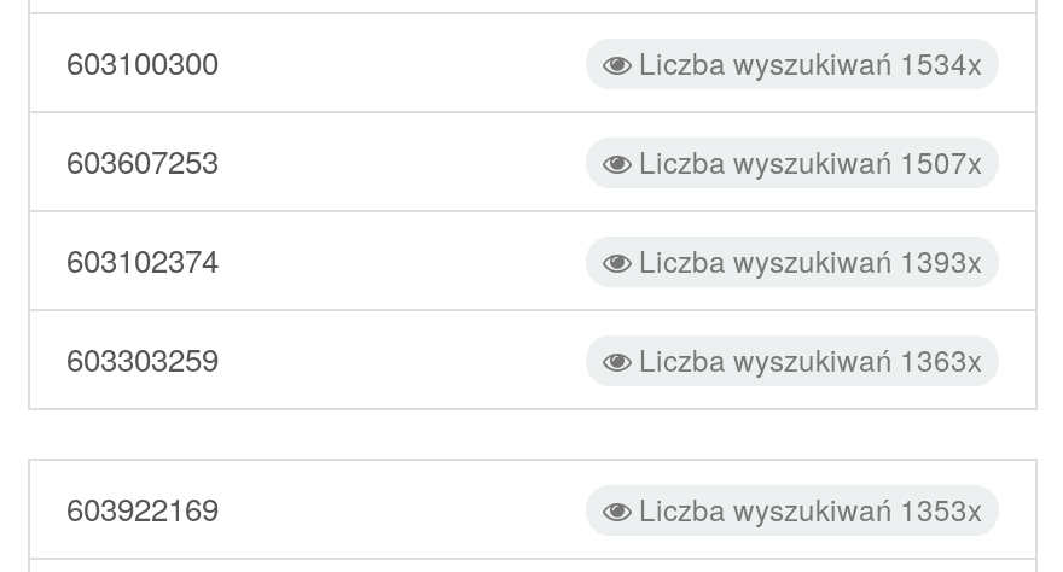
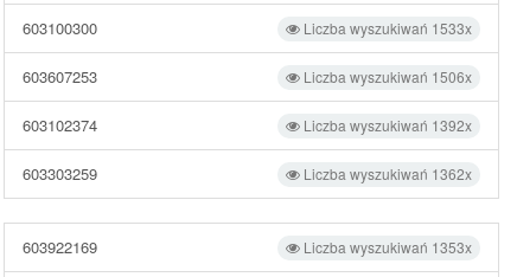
- Liczba wyszukiwań 1534x
+ Liczba wyszukiwań 1533x

- Liczba wyszukiwań 1507x
+ Liczba wyszukiwań 1506x

- Liczba wyszukiwań 1393x
+ Liczba wyszukiwań 1392x

- Liczba wyszukiwań 1363x
+ Liczba wyszukiwań 1362x
